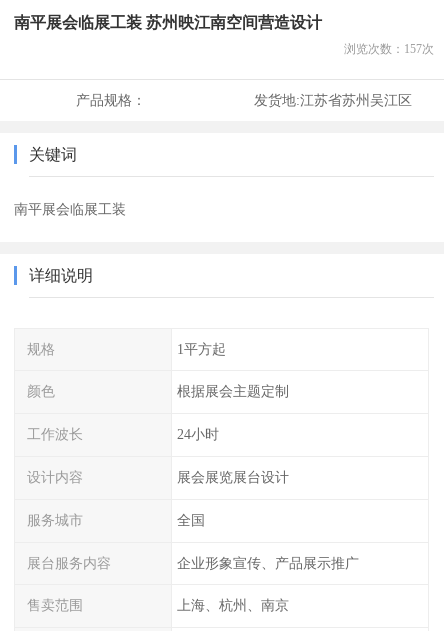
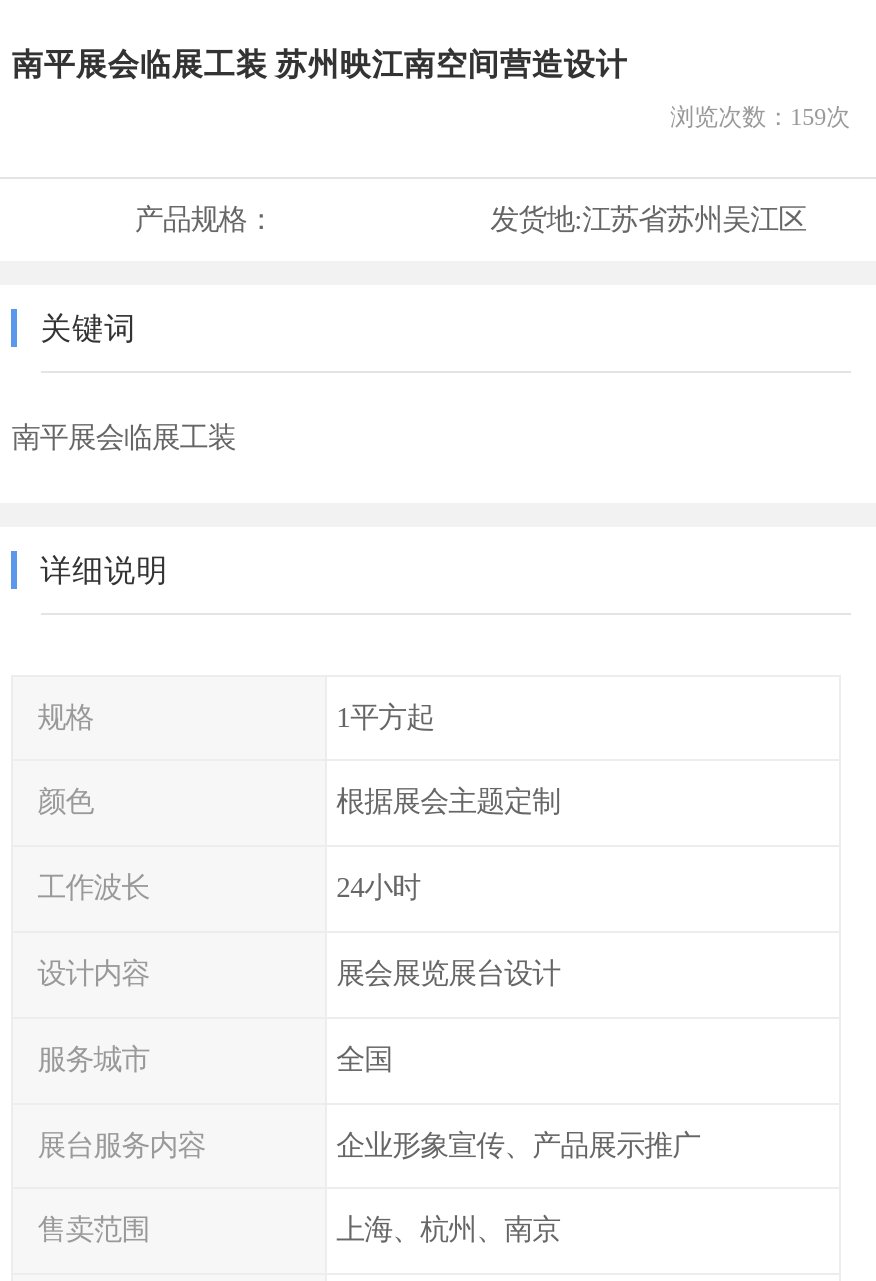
- 浏览次数：157次
+ 浏览次数：159次
